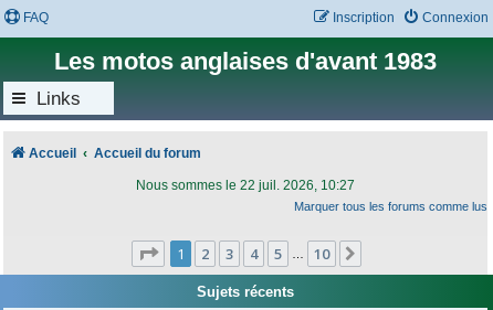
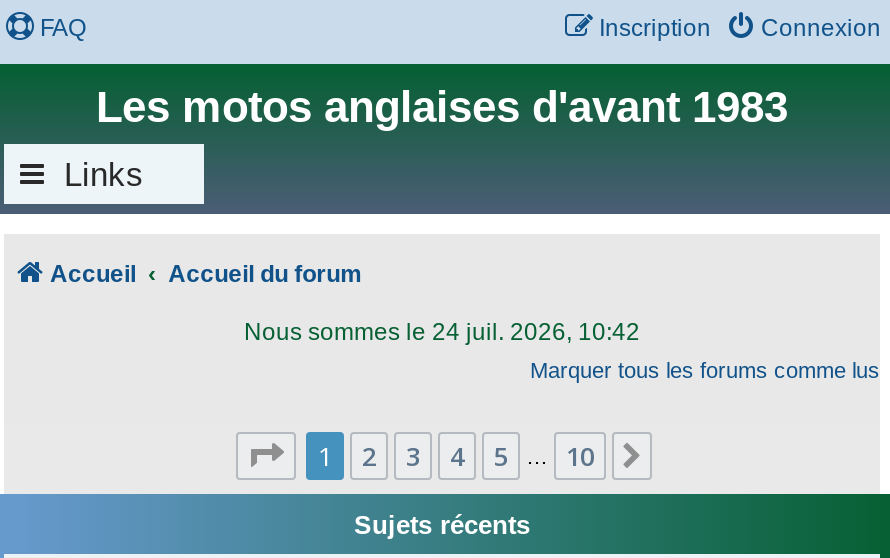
- Nous sommes le 22 juil. 2026, 10:27
+ Nous sommes le 24 juil. 2026, 10:42
